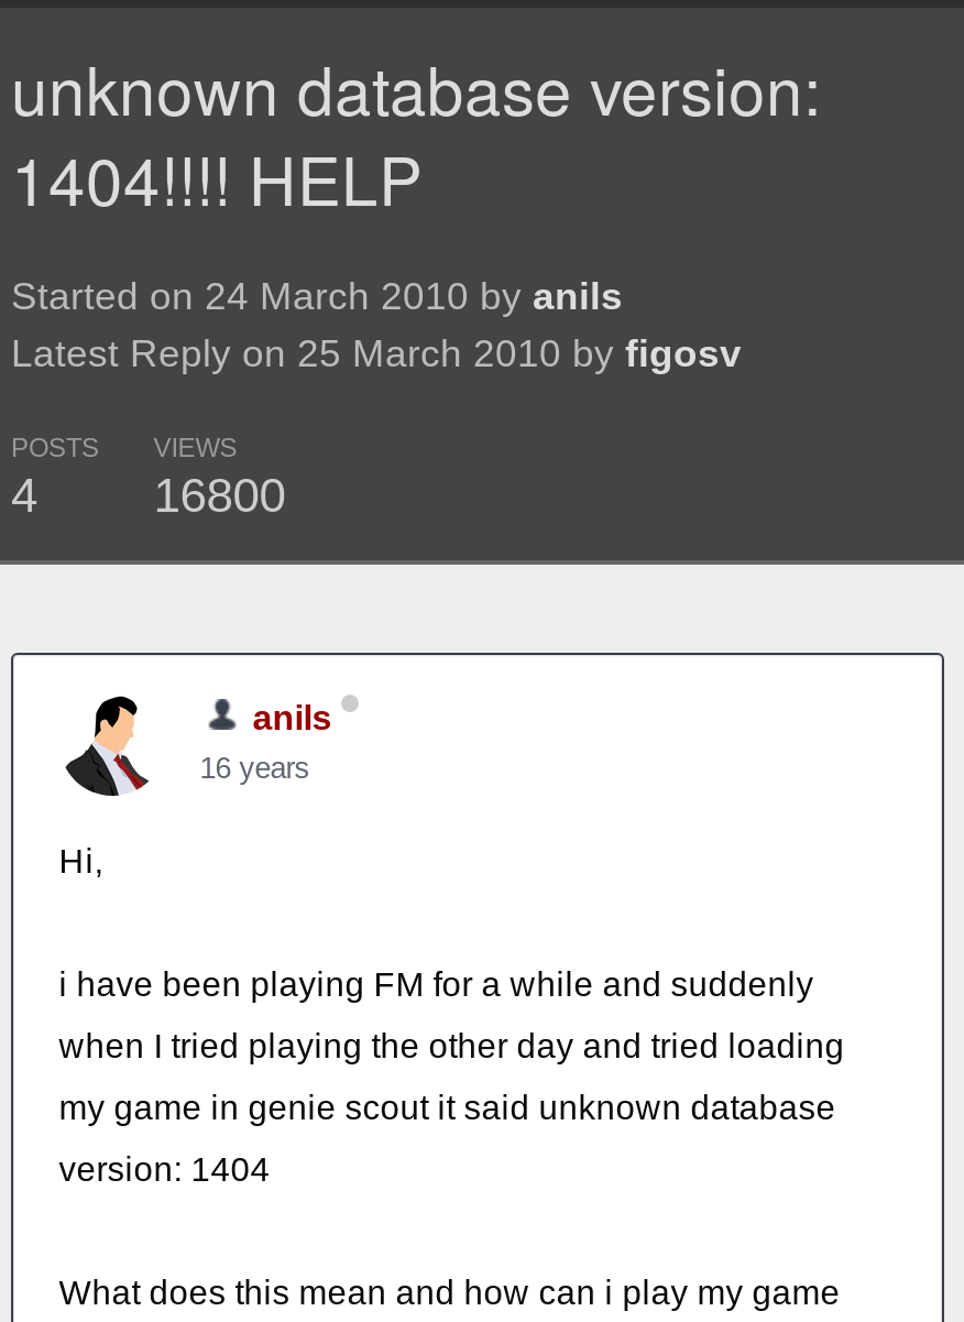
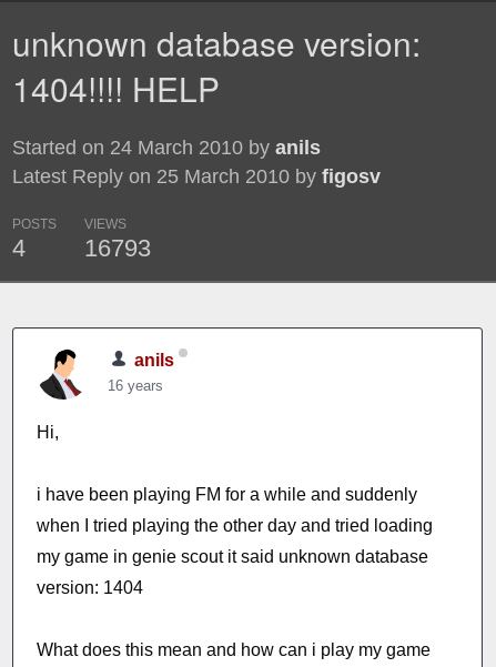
- 16800
+ 16793
